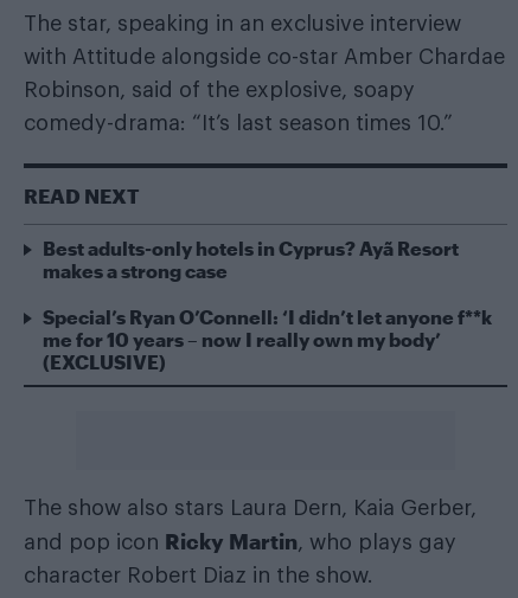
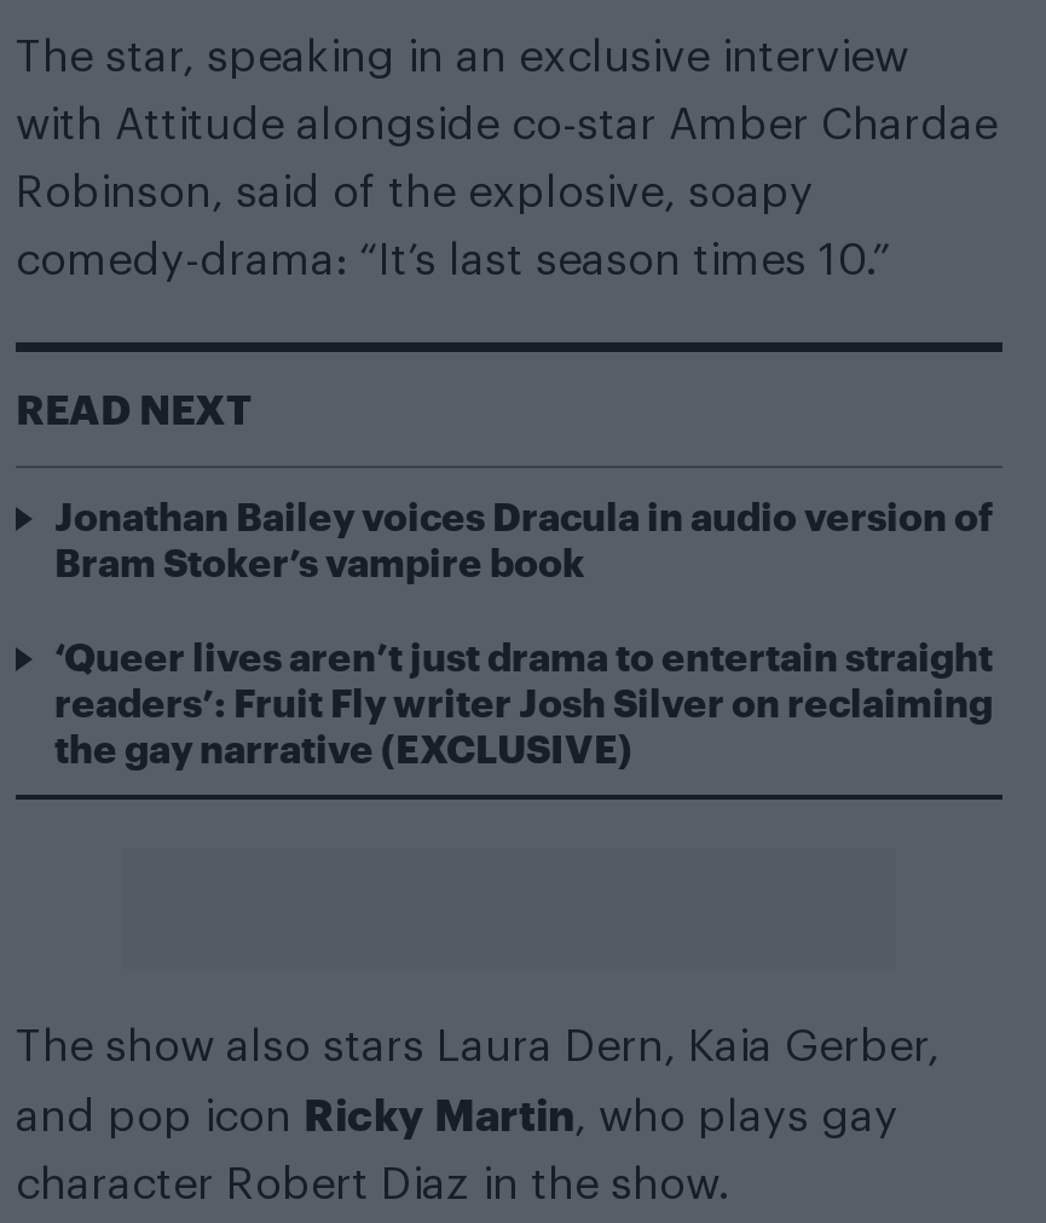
- Best adults-only hotels in Cyprus? Ayã Resort
- makes a strong case
+ Jonathan Bailey voices Dracula in audio version of
+ Bram Stoker’s vampire book

- Special’s Ryan O’Connell: ‘I didn’t let anyone f**k
- me for 10 years – now I really own my body’
- (EXCLUSIVE)
+ ‘Queer lives aren’t just drama to entertain straight
+ readers’: Fruit Fly writer Josh Silver on reclaiming
+ the gay narrative (EXCLUSIVE)
